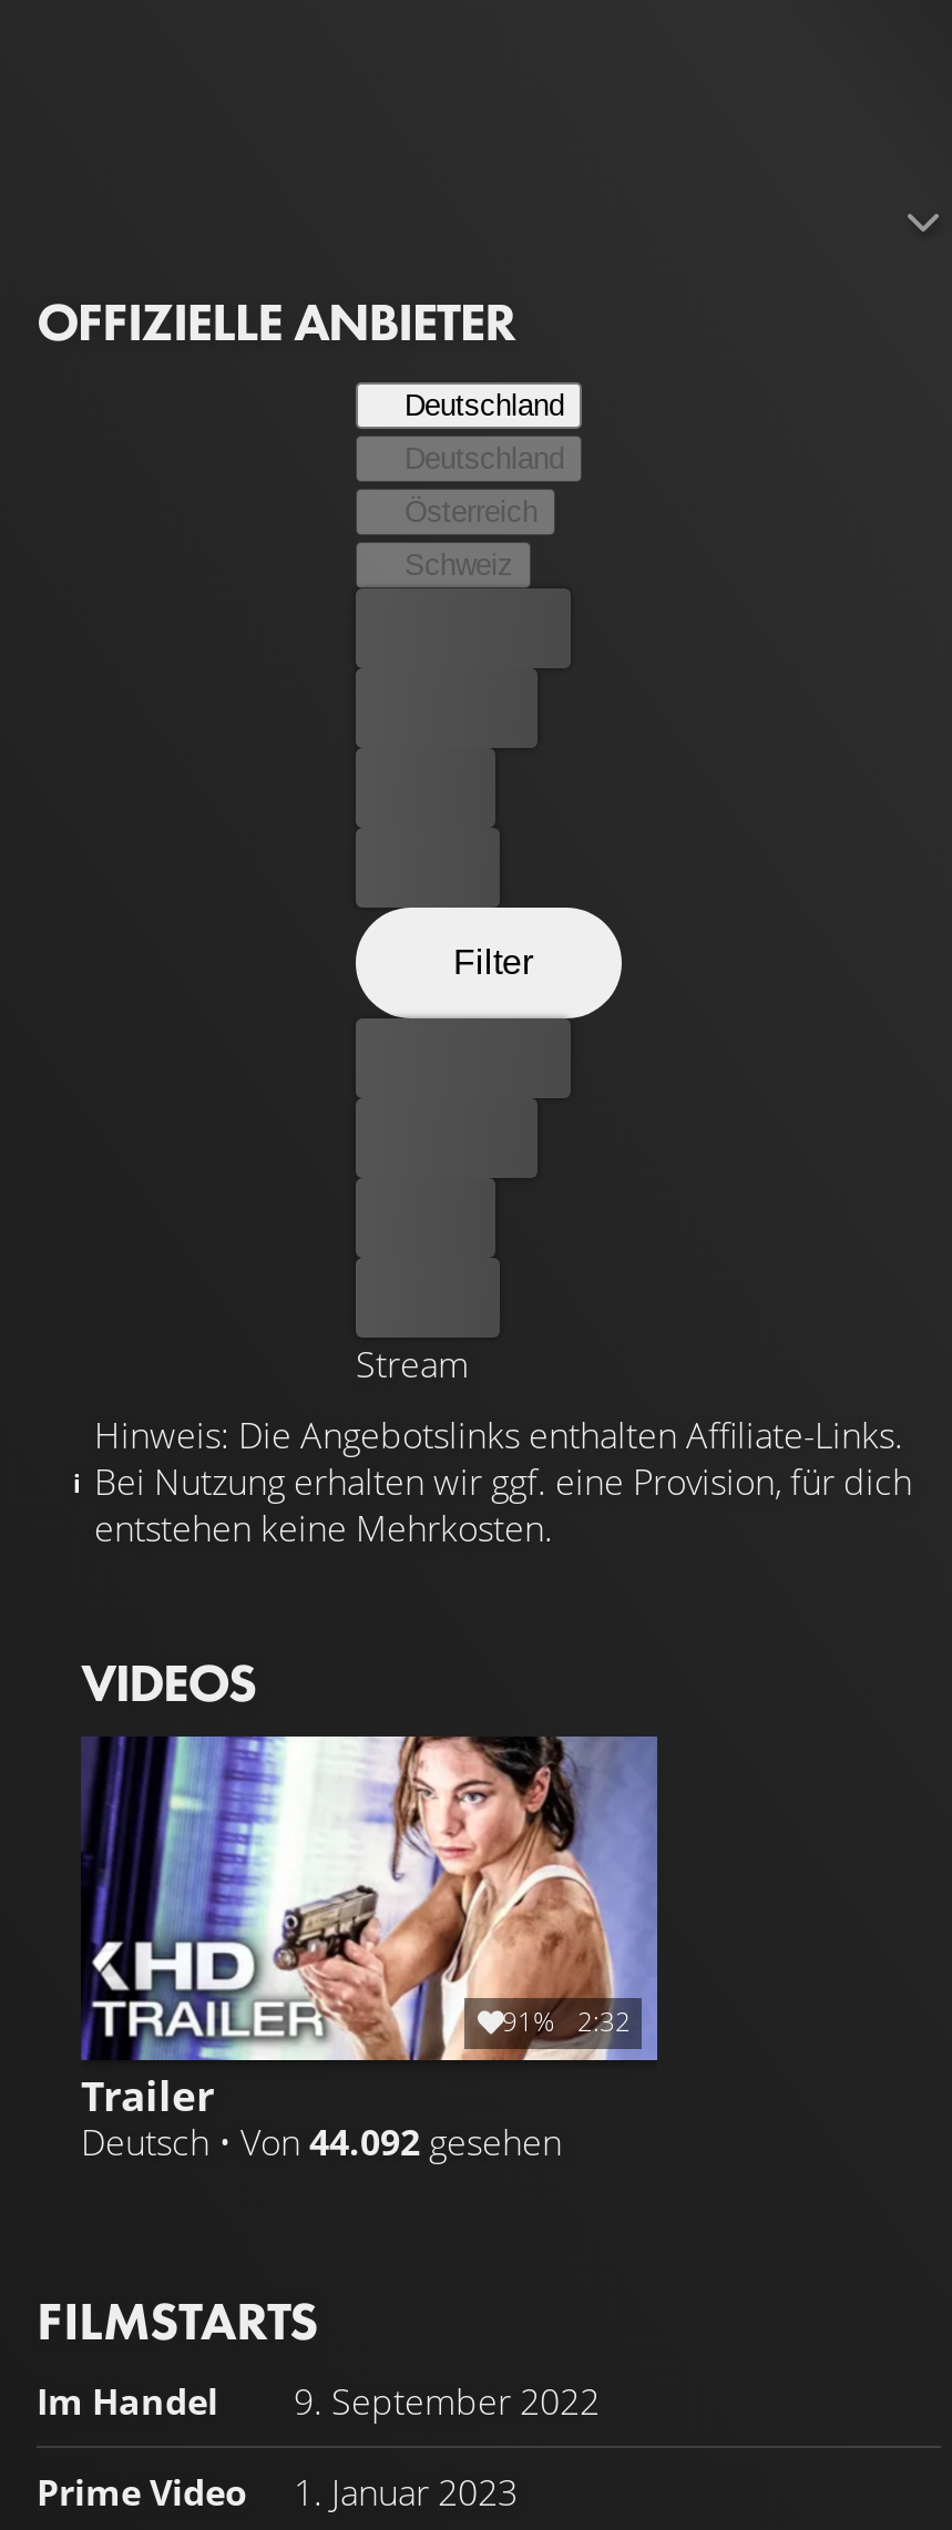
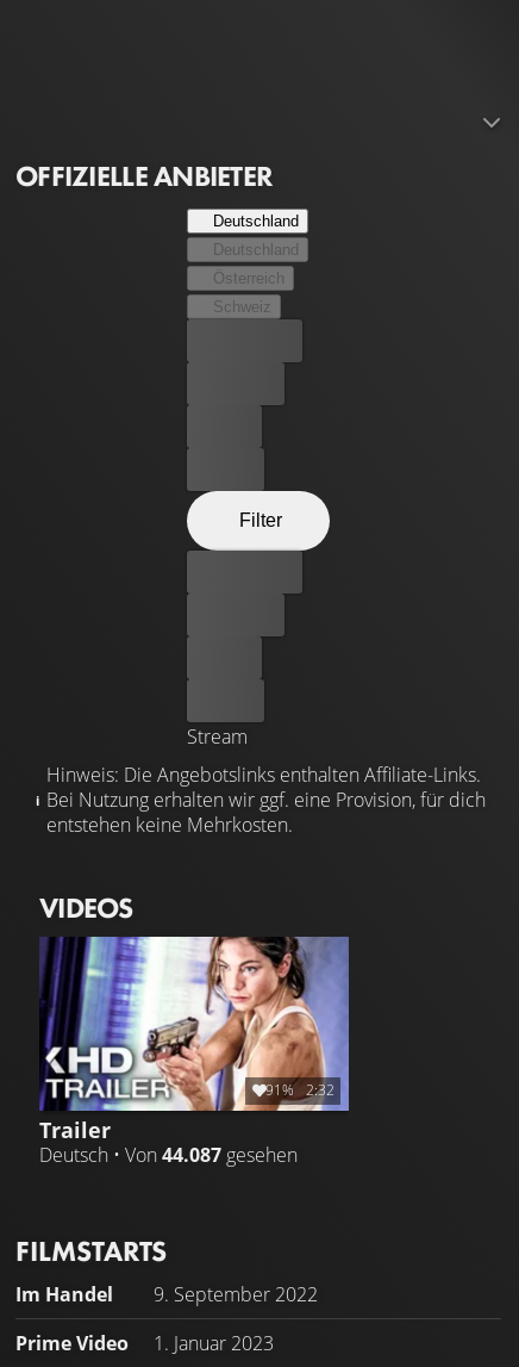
- Deutsch • Von 44.092 gesehen
+ Deutsch • Von 44.087 gesehen
